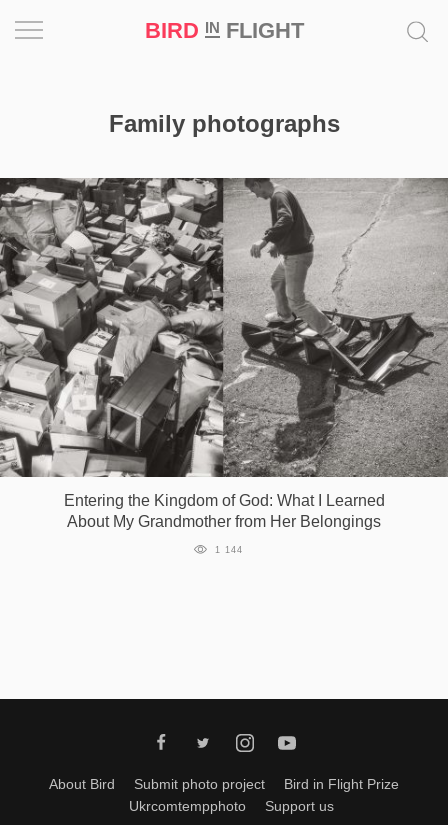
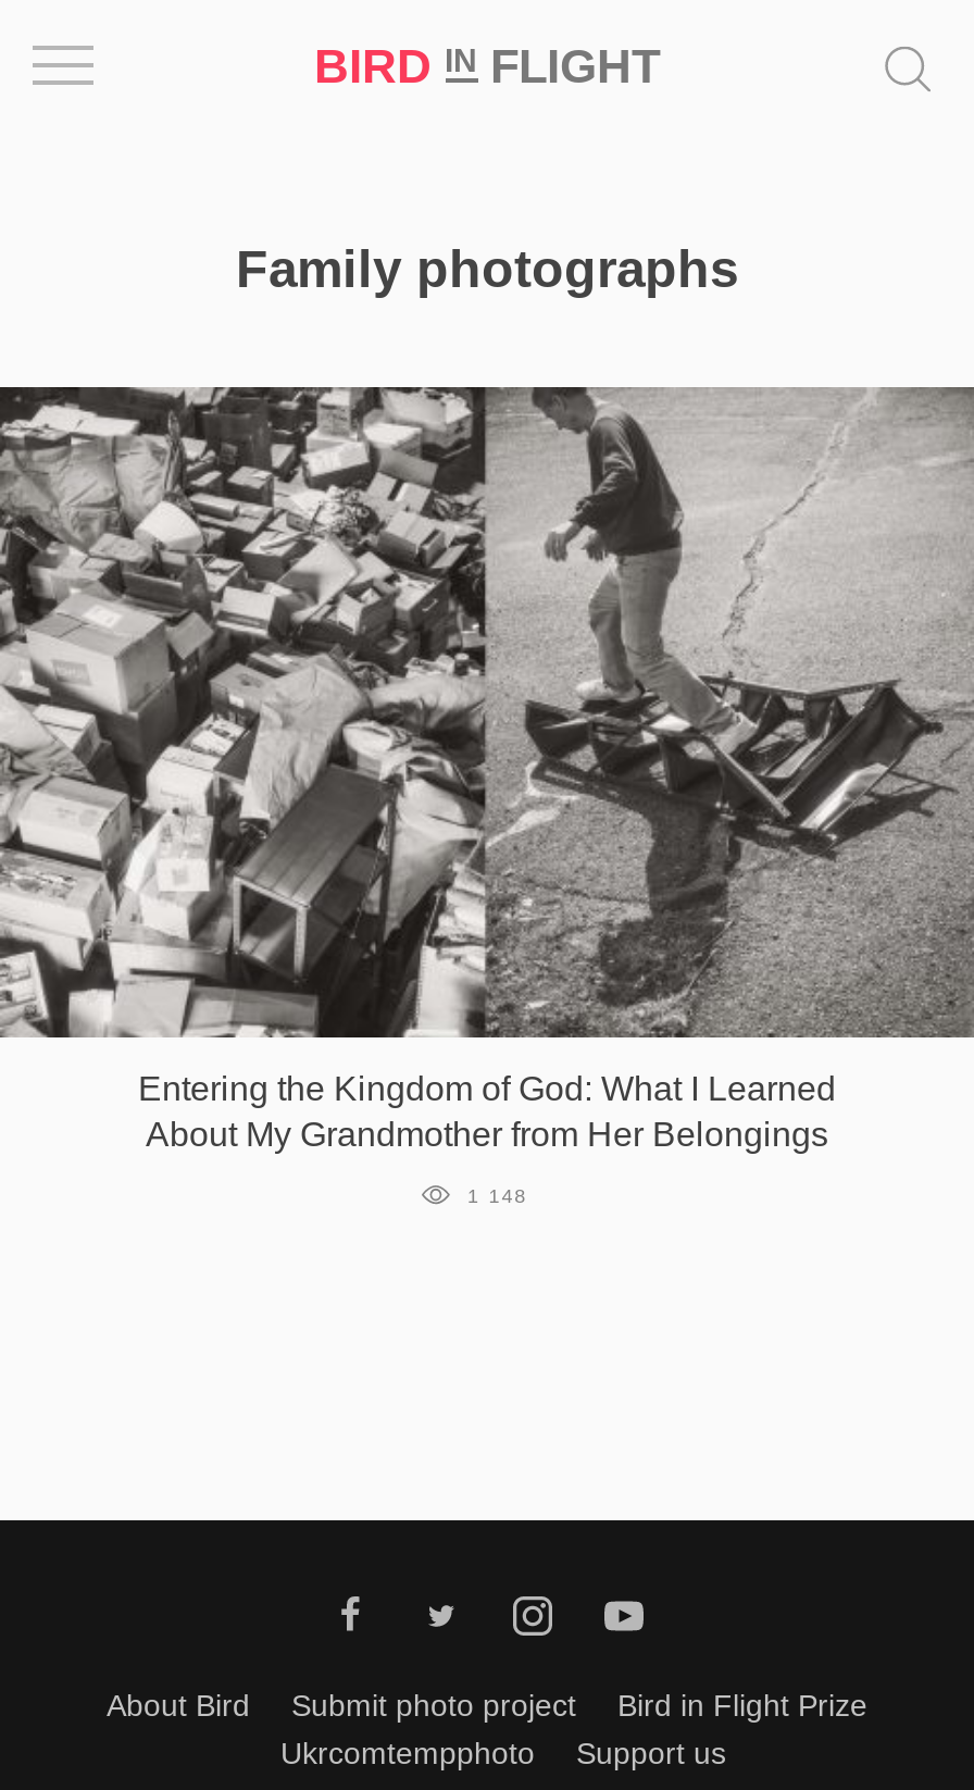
- 1 144
+ 1 148
